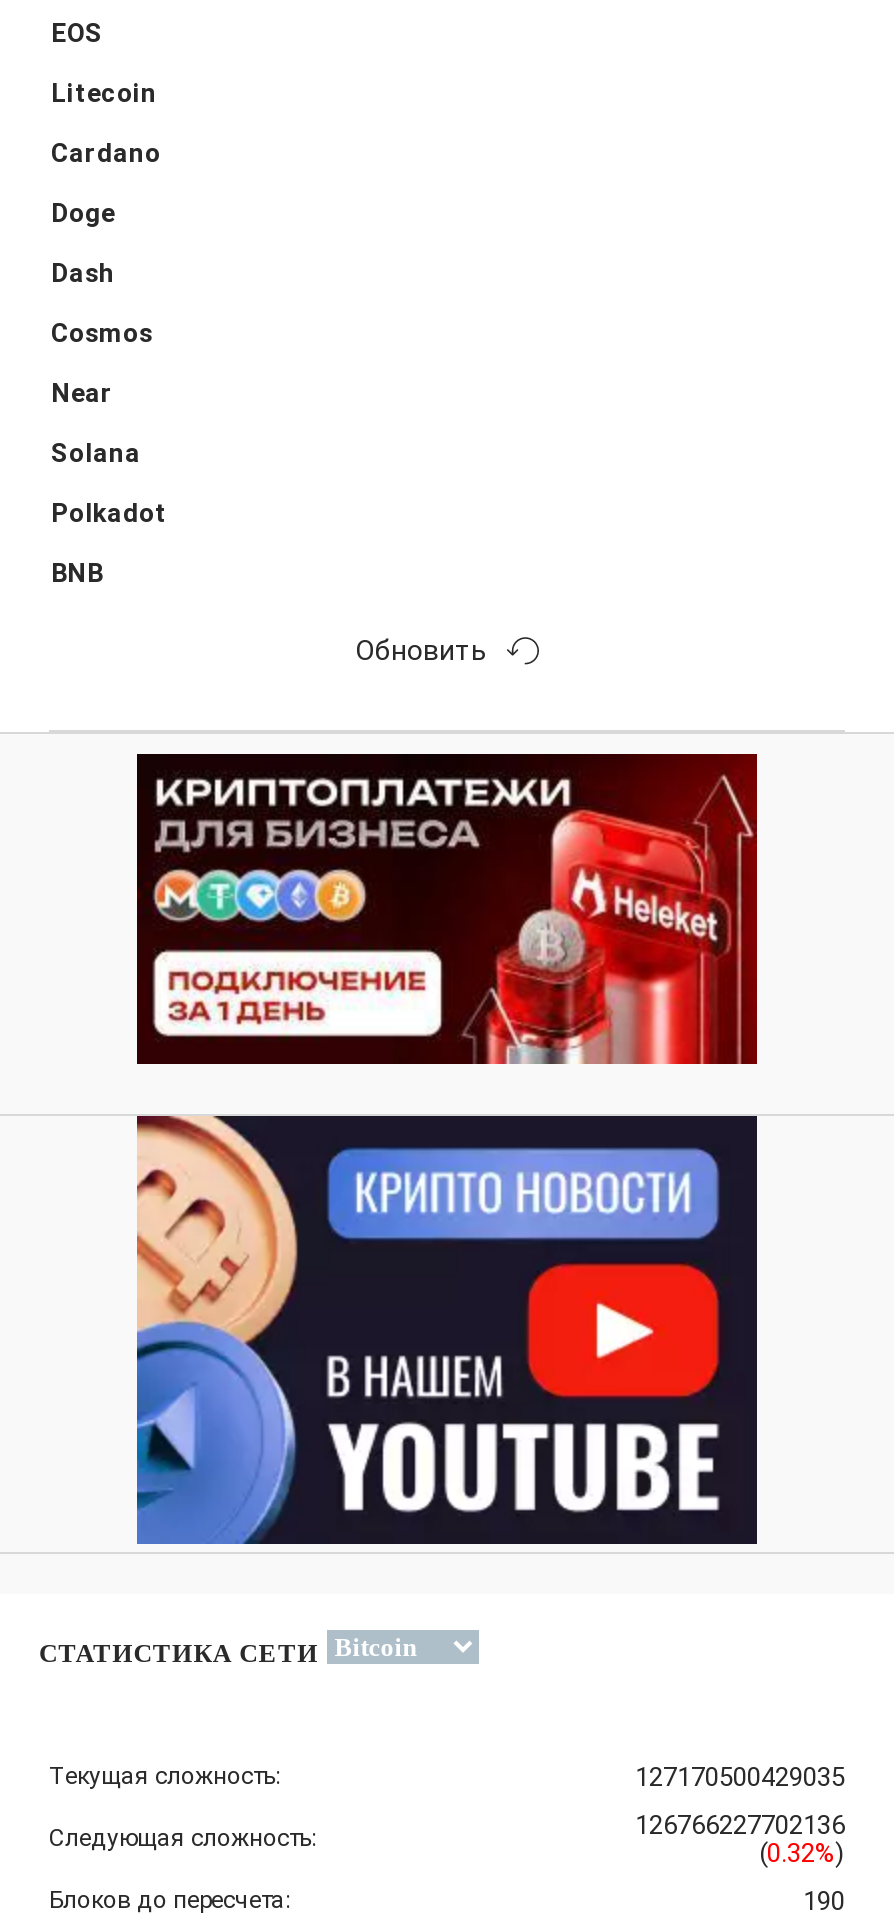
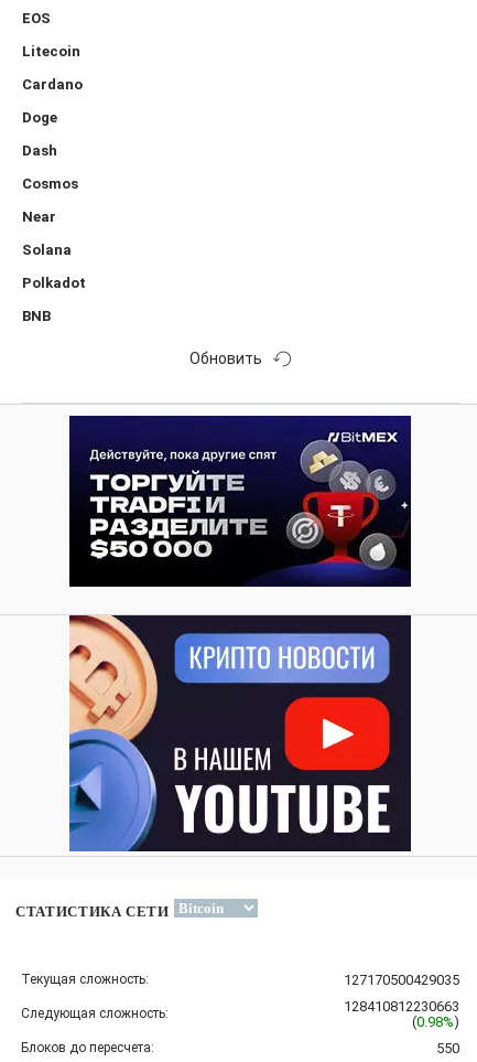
- [image]
+ [image]

- 126766227702136
+ 128410812230663

- (0.32%)
+ (0.98%)

- 190
+ 550
